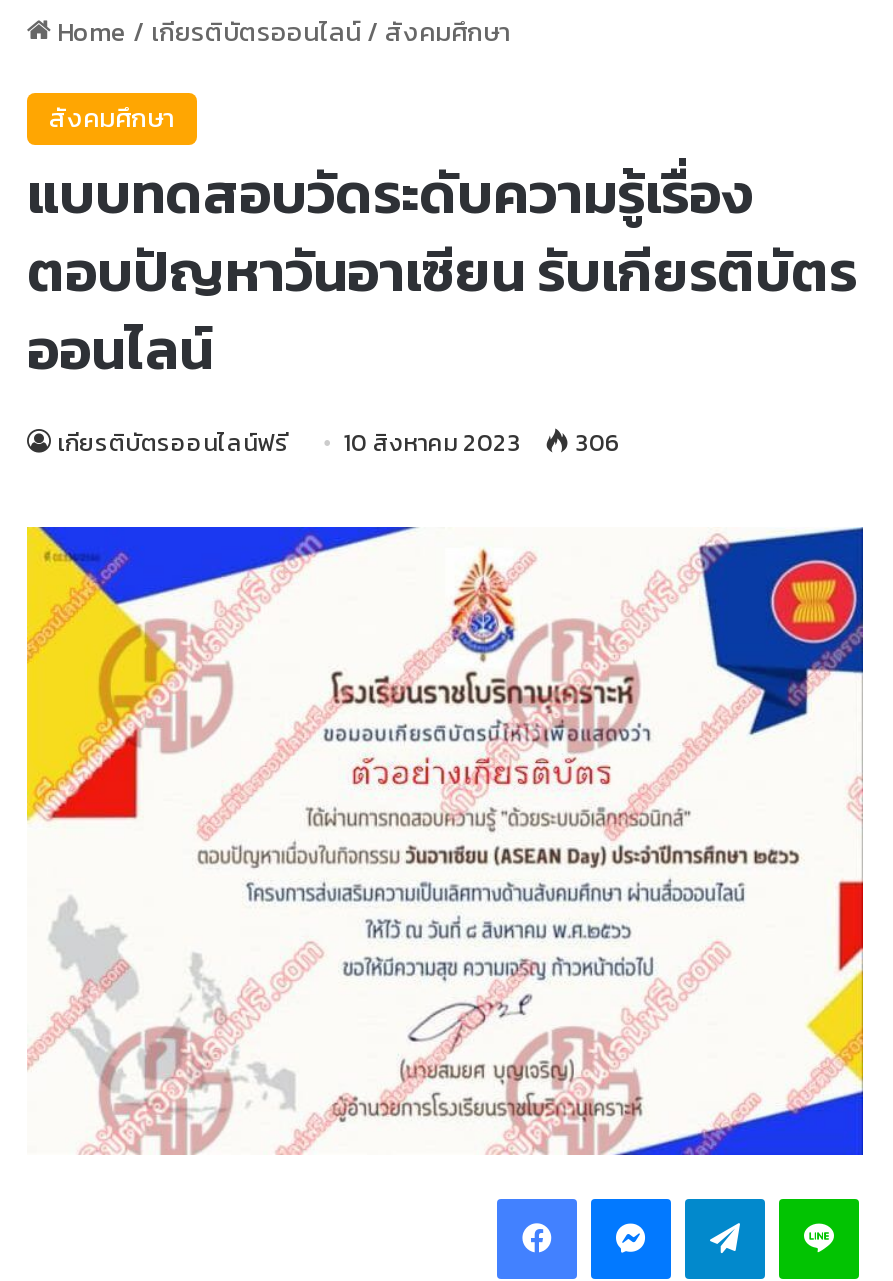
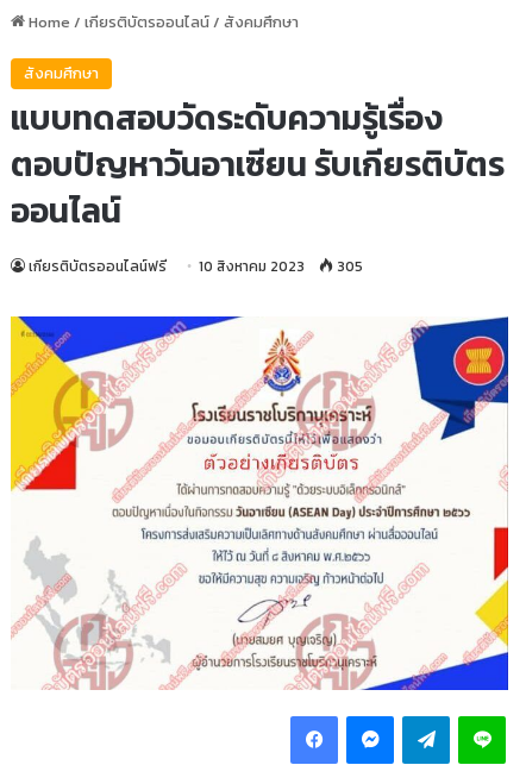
- เกียรติบัตรออนไลน์ฟรี 10 สิงหาคม 2023 306
+ เกียรติบัตรออนไลน์ฟรี 10 สิงหาคม 2023 305
